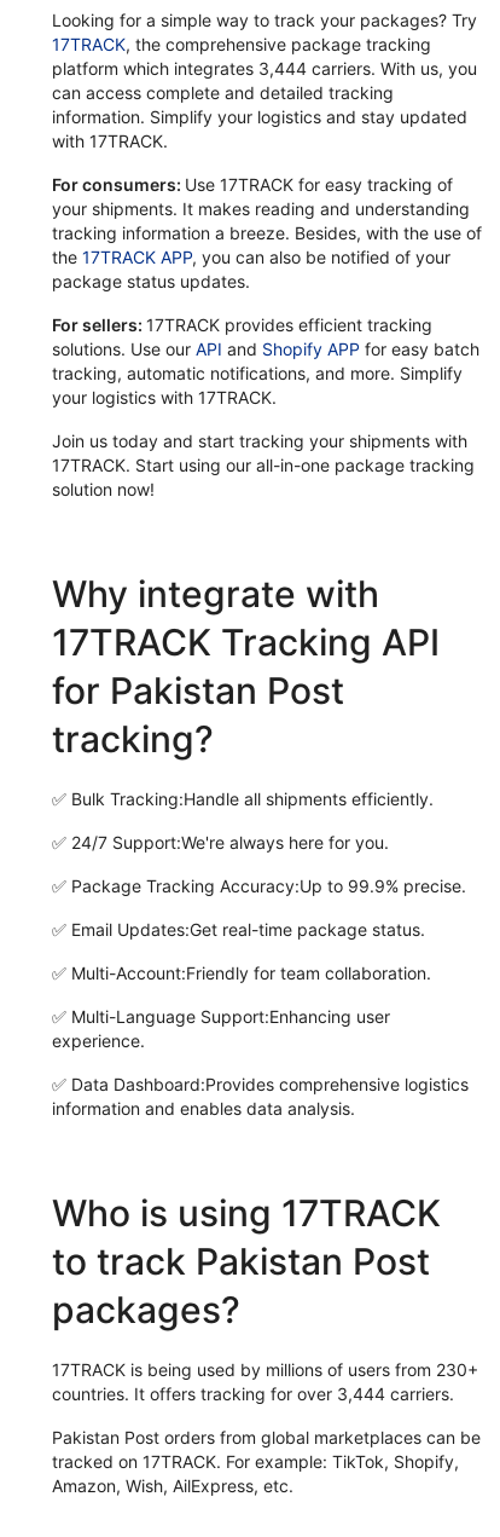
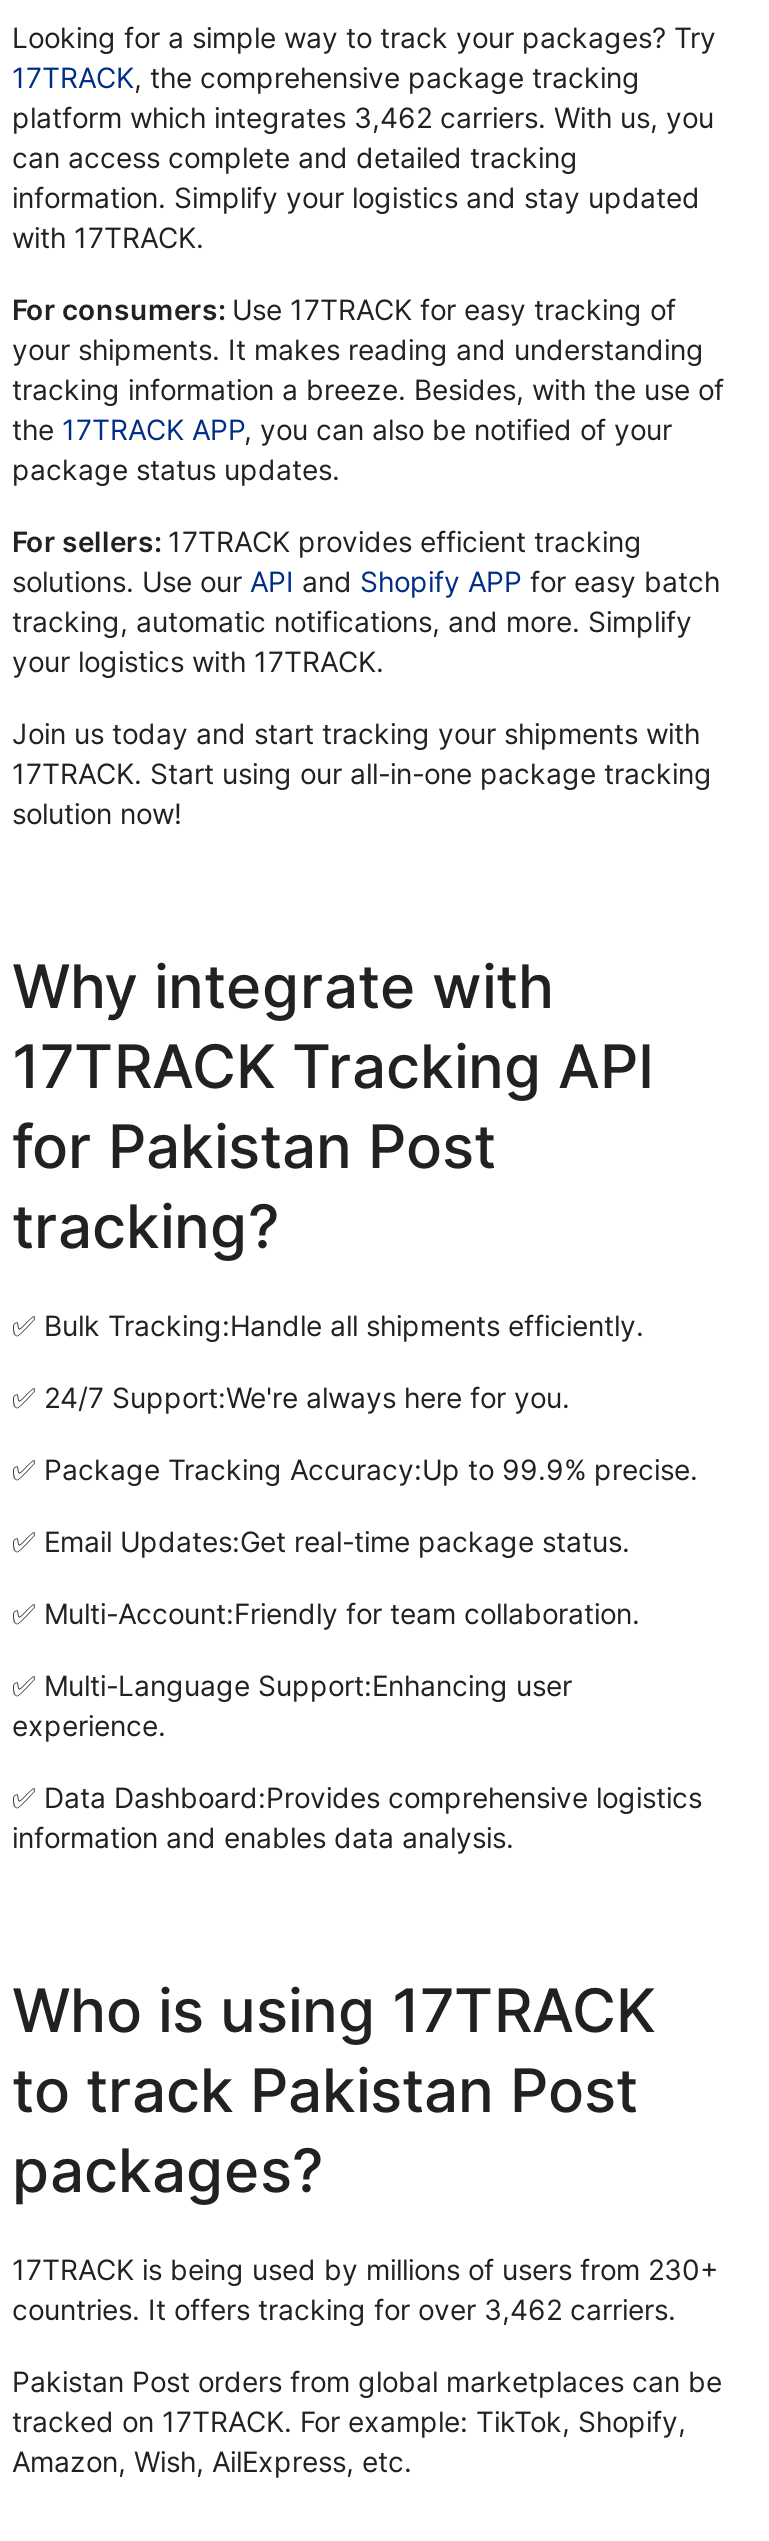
- platform which integrates 3,444 carriers. With us, you
+ platform which integrates 3,462 carriers. With us, you

- countries. It offers tracking for over 3,444 carriers.
+ countries. It offers tracking for over 3,462 carriers.
